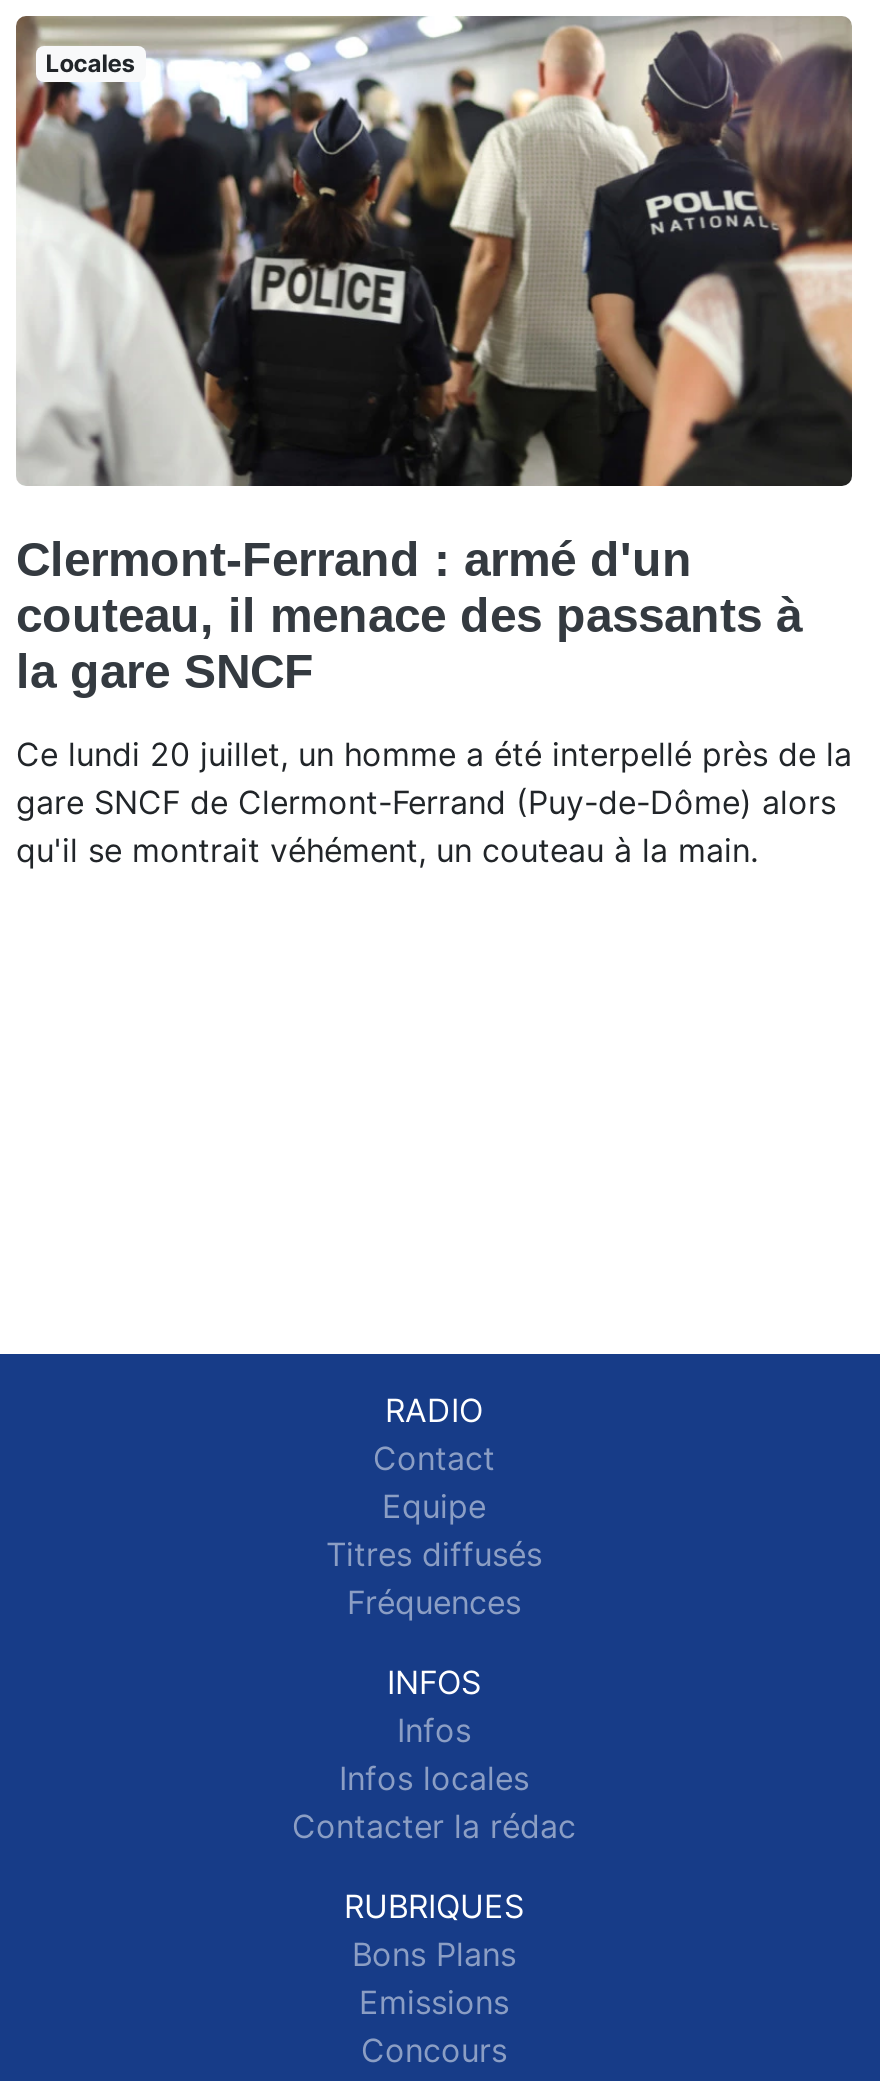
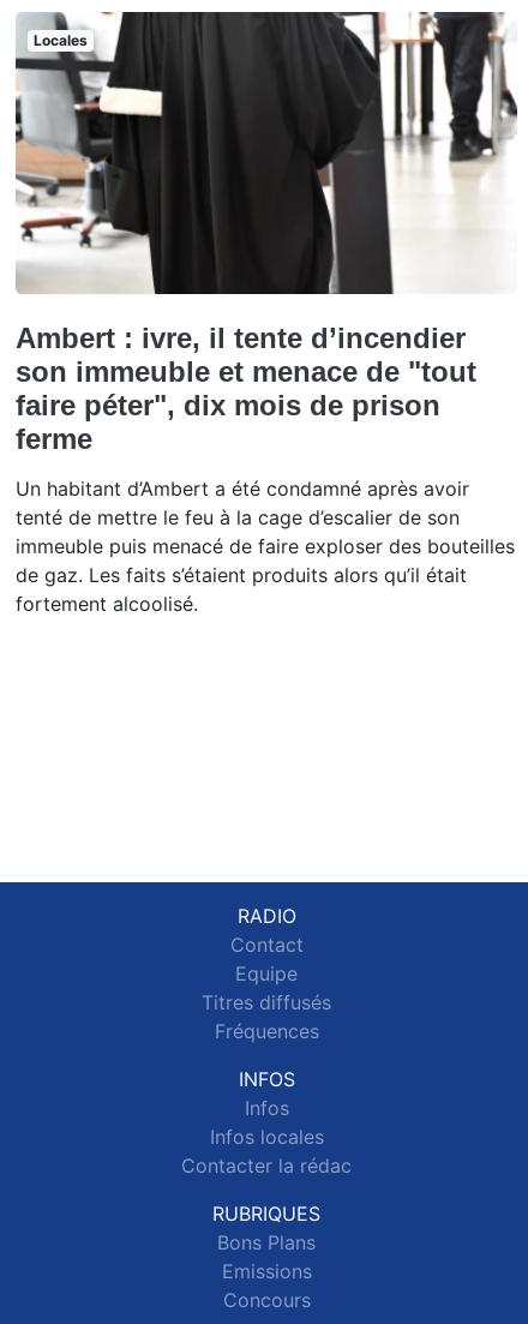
- [image]
- Clermont-Ferrand : armé d'un
- couteau, il menace des passants à
- la gare SNCF
+ [image]
+ Ambert : ivre, il tente d’incendier
+ son immeuble et menace de "tout
+ faire péter", dix mois de prison
+ ferme

- Ce lundi 20 juillet, un homme a été interpellé près de la
- gare SNCF de Clermont-Ferrand (Puy-de-Dôme) alors
- qu'il se montrait véhément, un couteau à la main.
+ Un habitant d’Ambert a été condamné après avoir
+ tenté de mettre le feu à la cage d’escalier de son
+ immeuble puis menacé de faire exploser des bouteilles
+ de gaz. Les faits s’étaient produits alors qu’il était
+ fortement alcoolisé.
